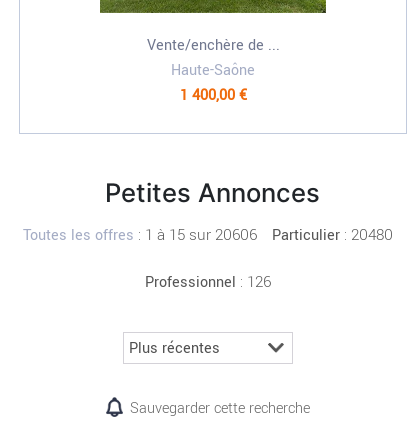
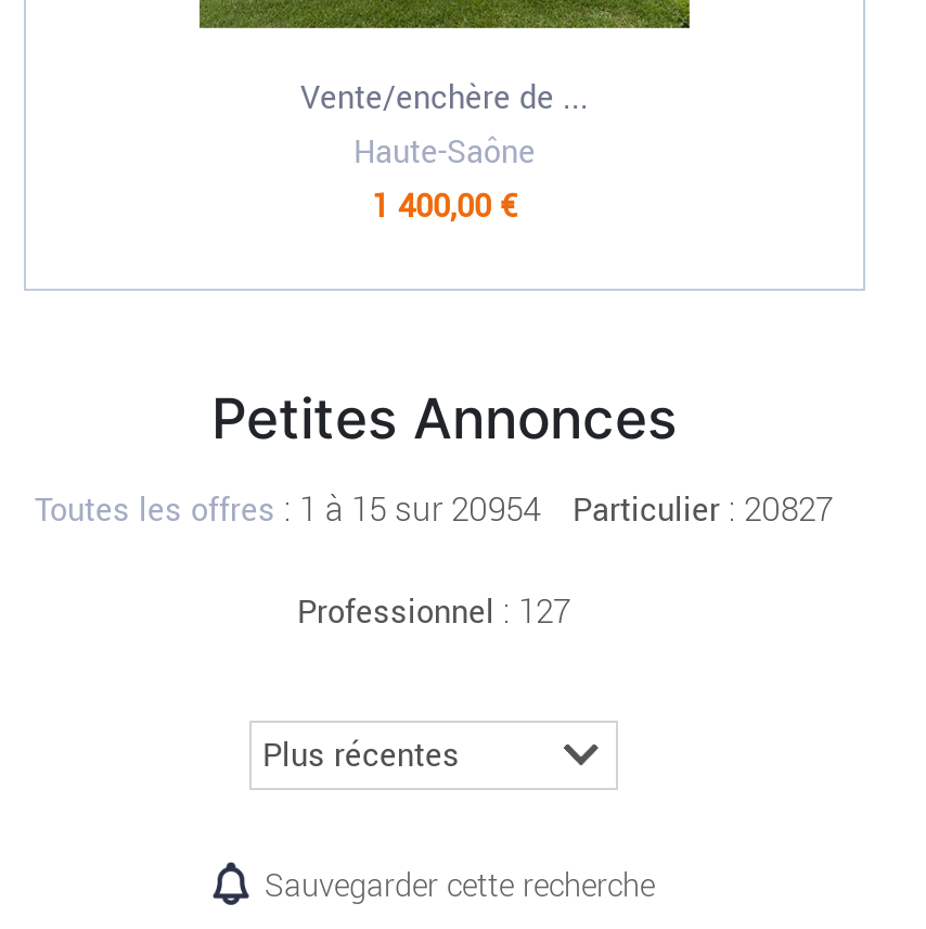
- Toutes les offres: 1 à 15 sur 20606
+ Toutes les offres: 1 à 15 sur 20954

- Particulier: 20480
+ Particulier: 20827

- Professionnel: 126
+ Professionnel: 127
